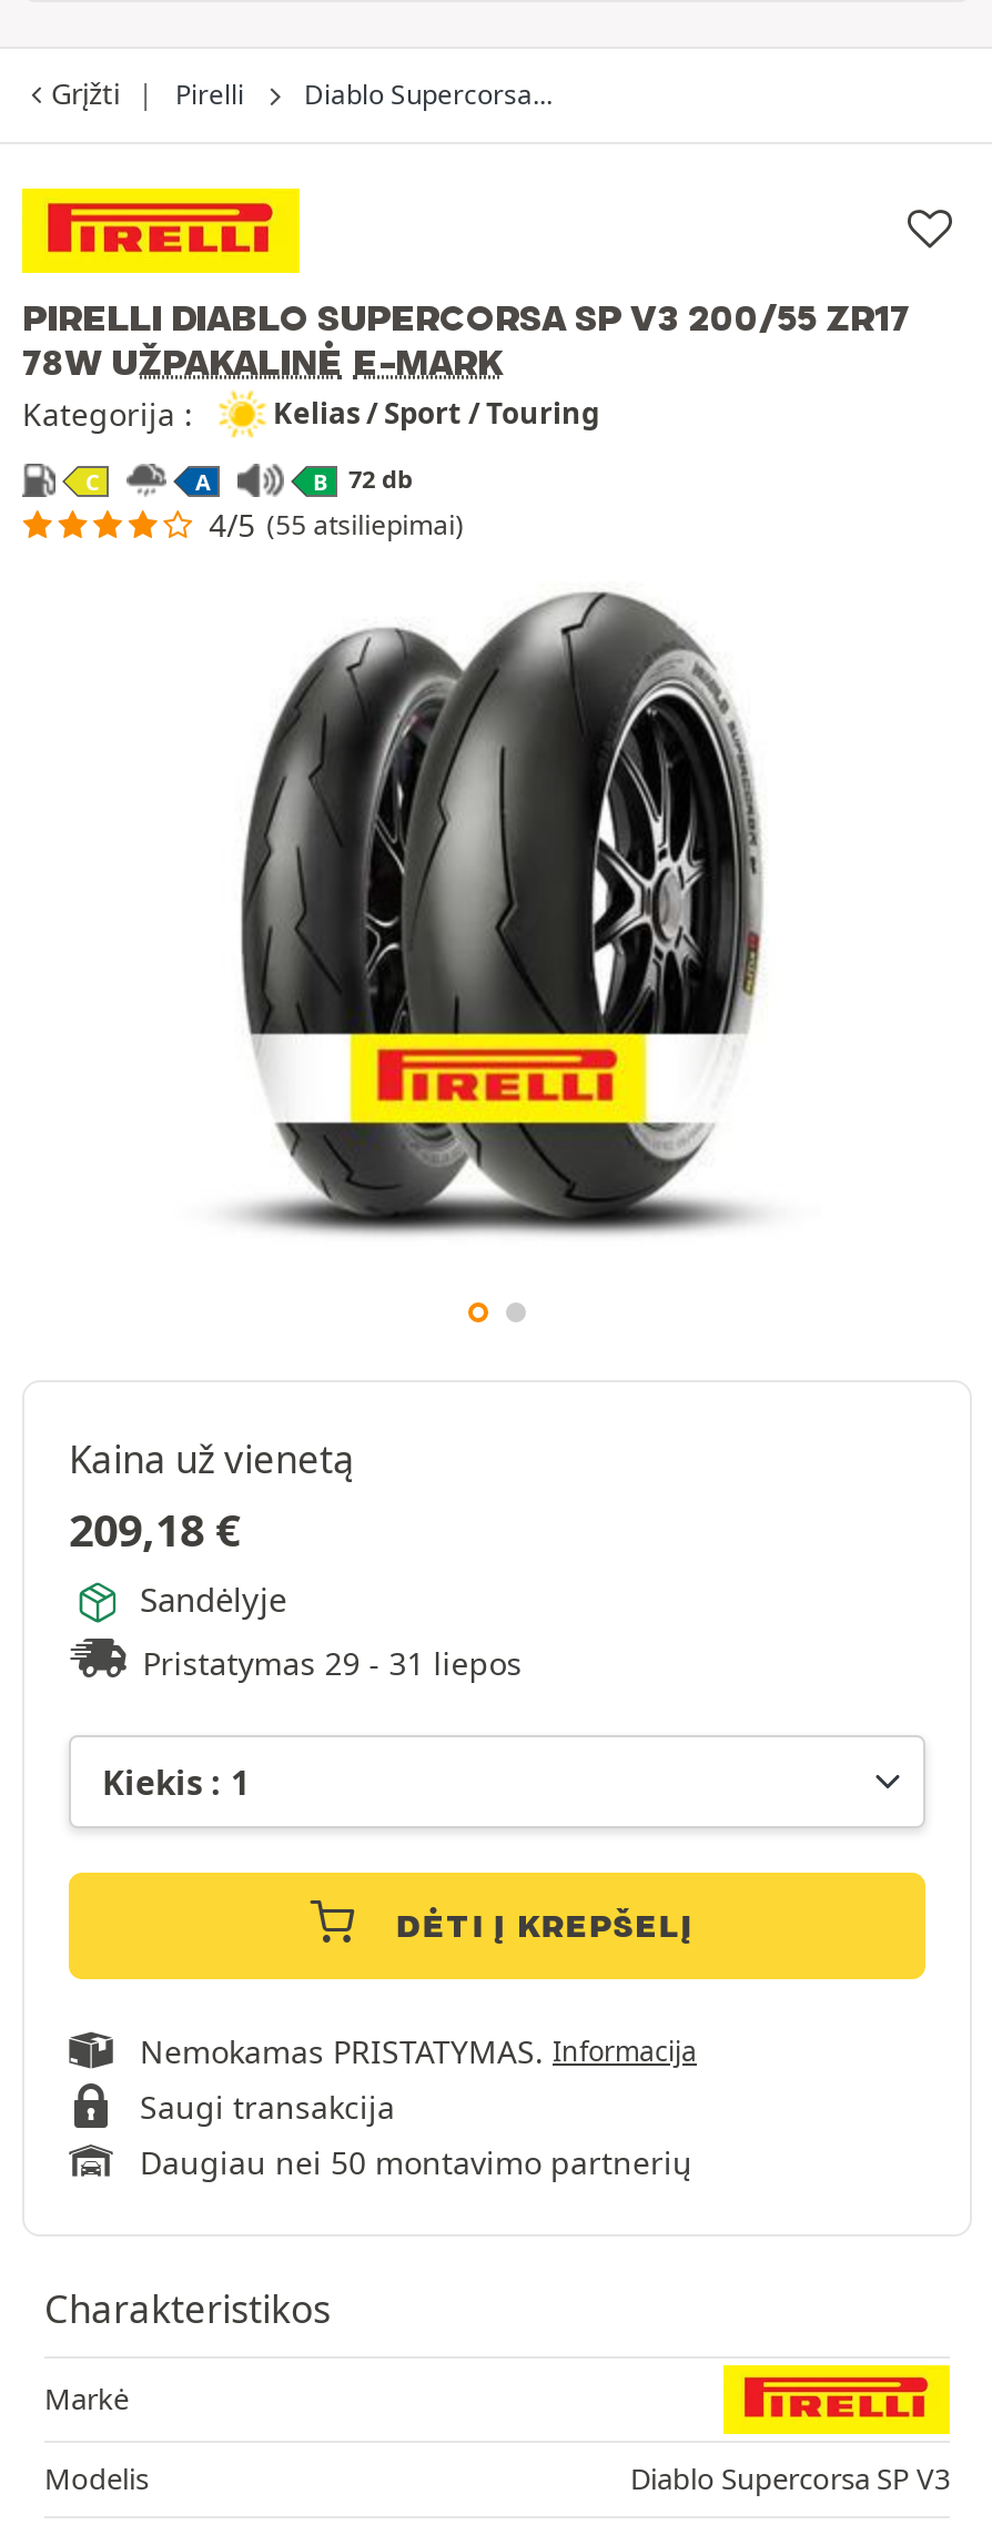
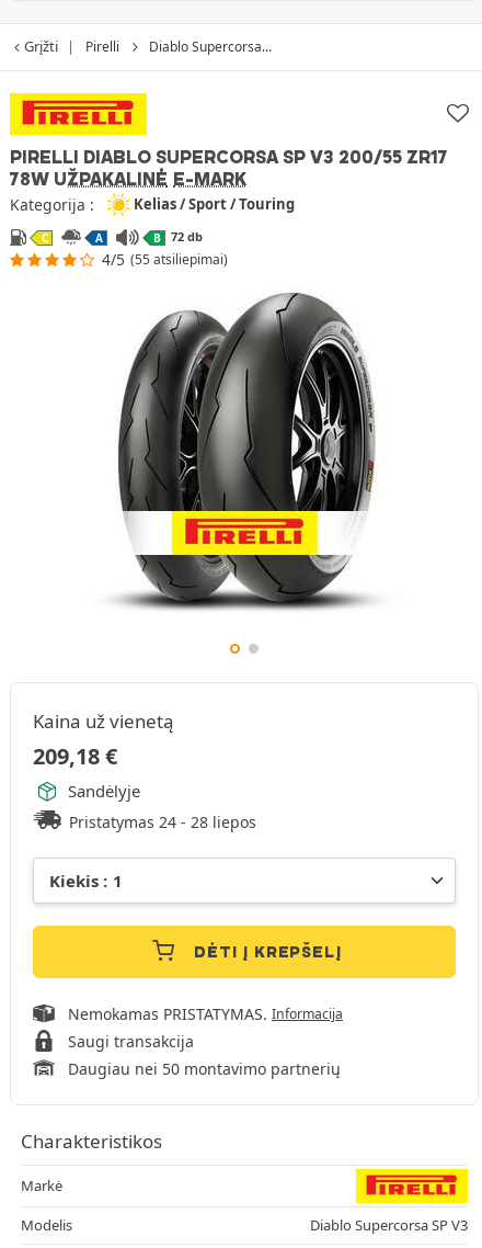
- Pristatymas 29 - 31 liepos
+ Pristatymas 24 - 28 liepos
